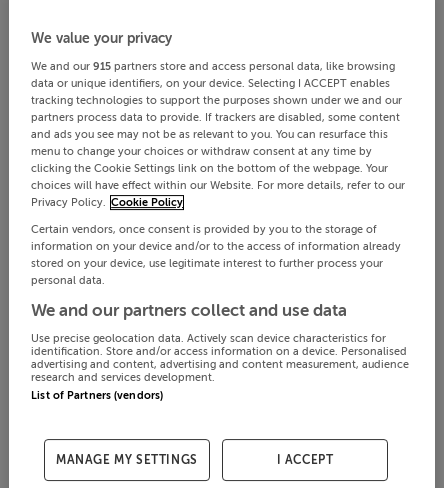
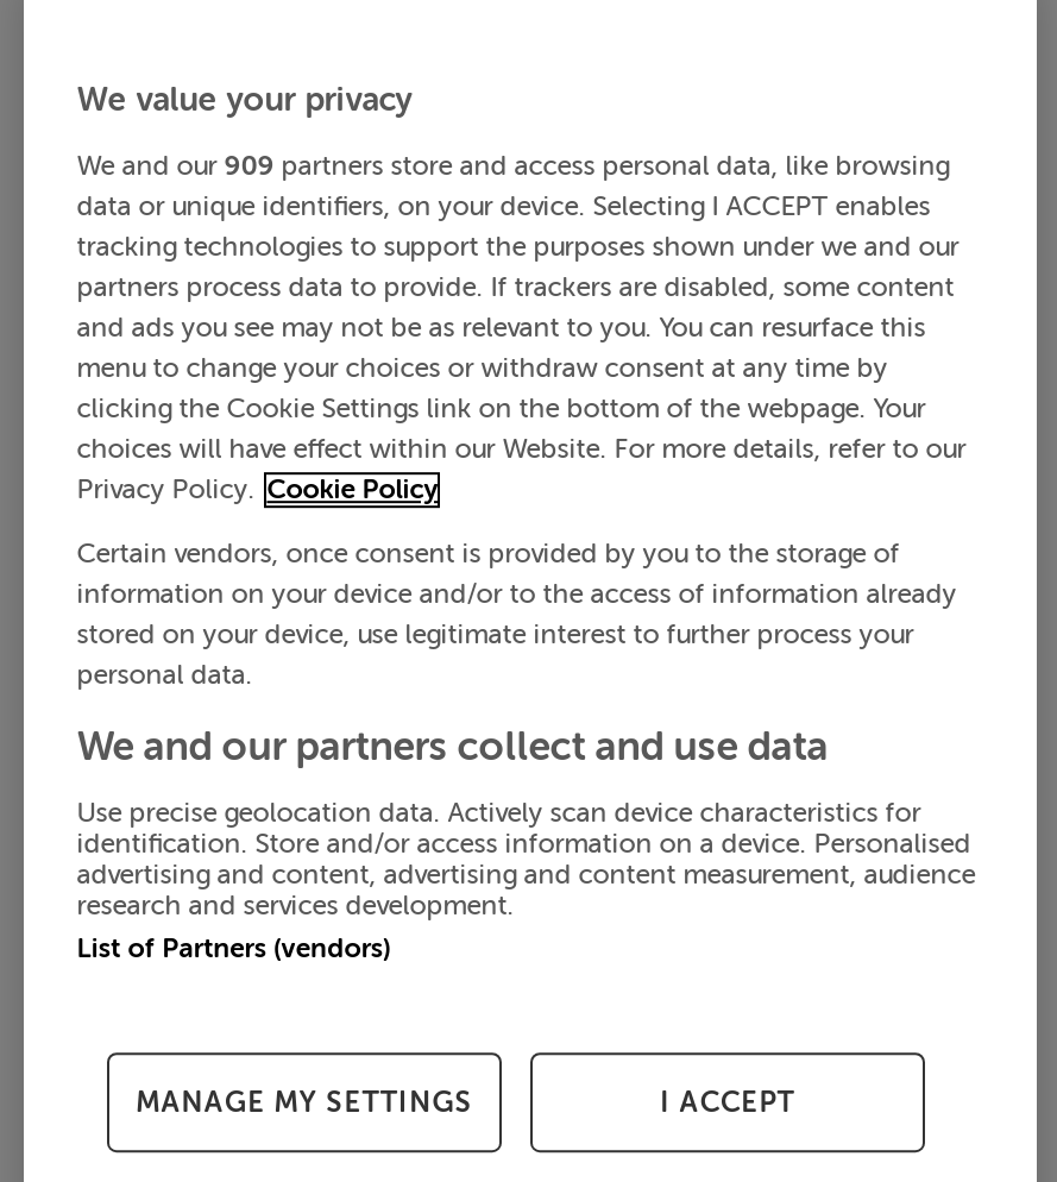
- We and our 915 partners store and access personal data, like browsing
+ We and our 909 partners store and access personal data, like browsing
